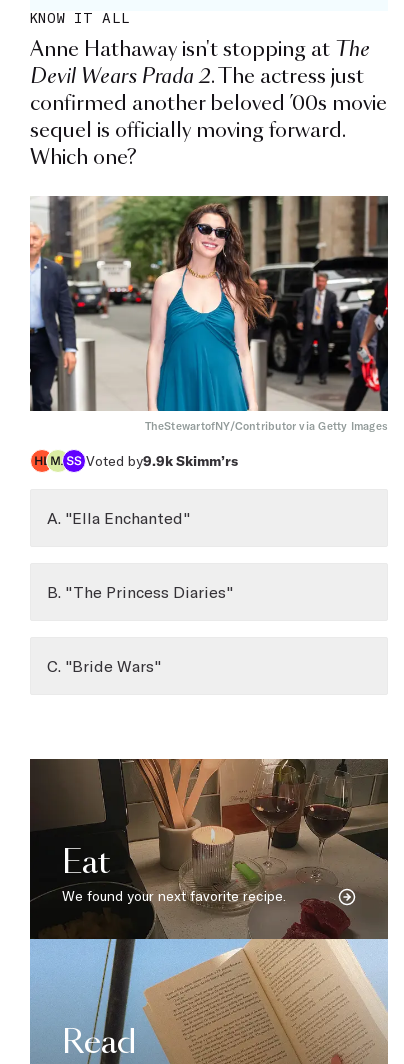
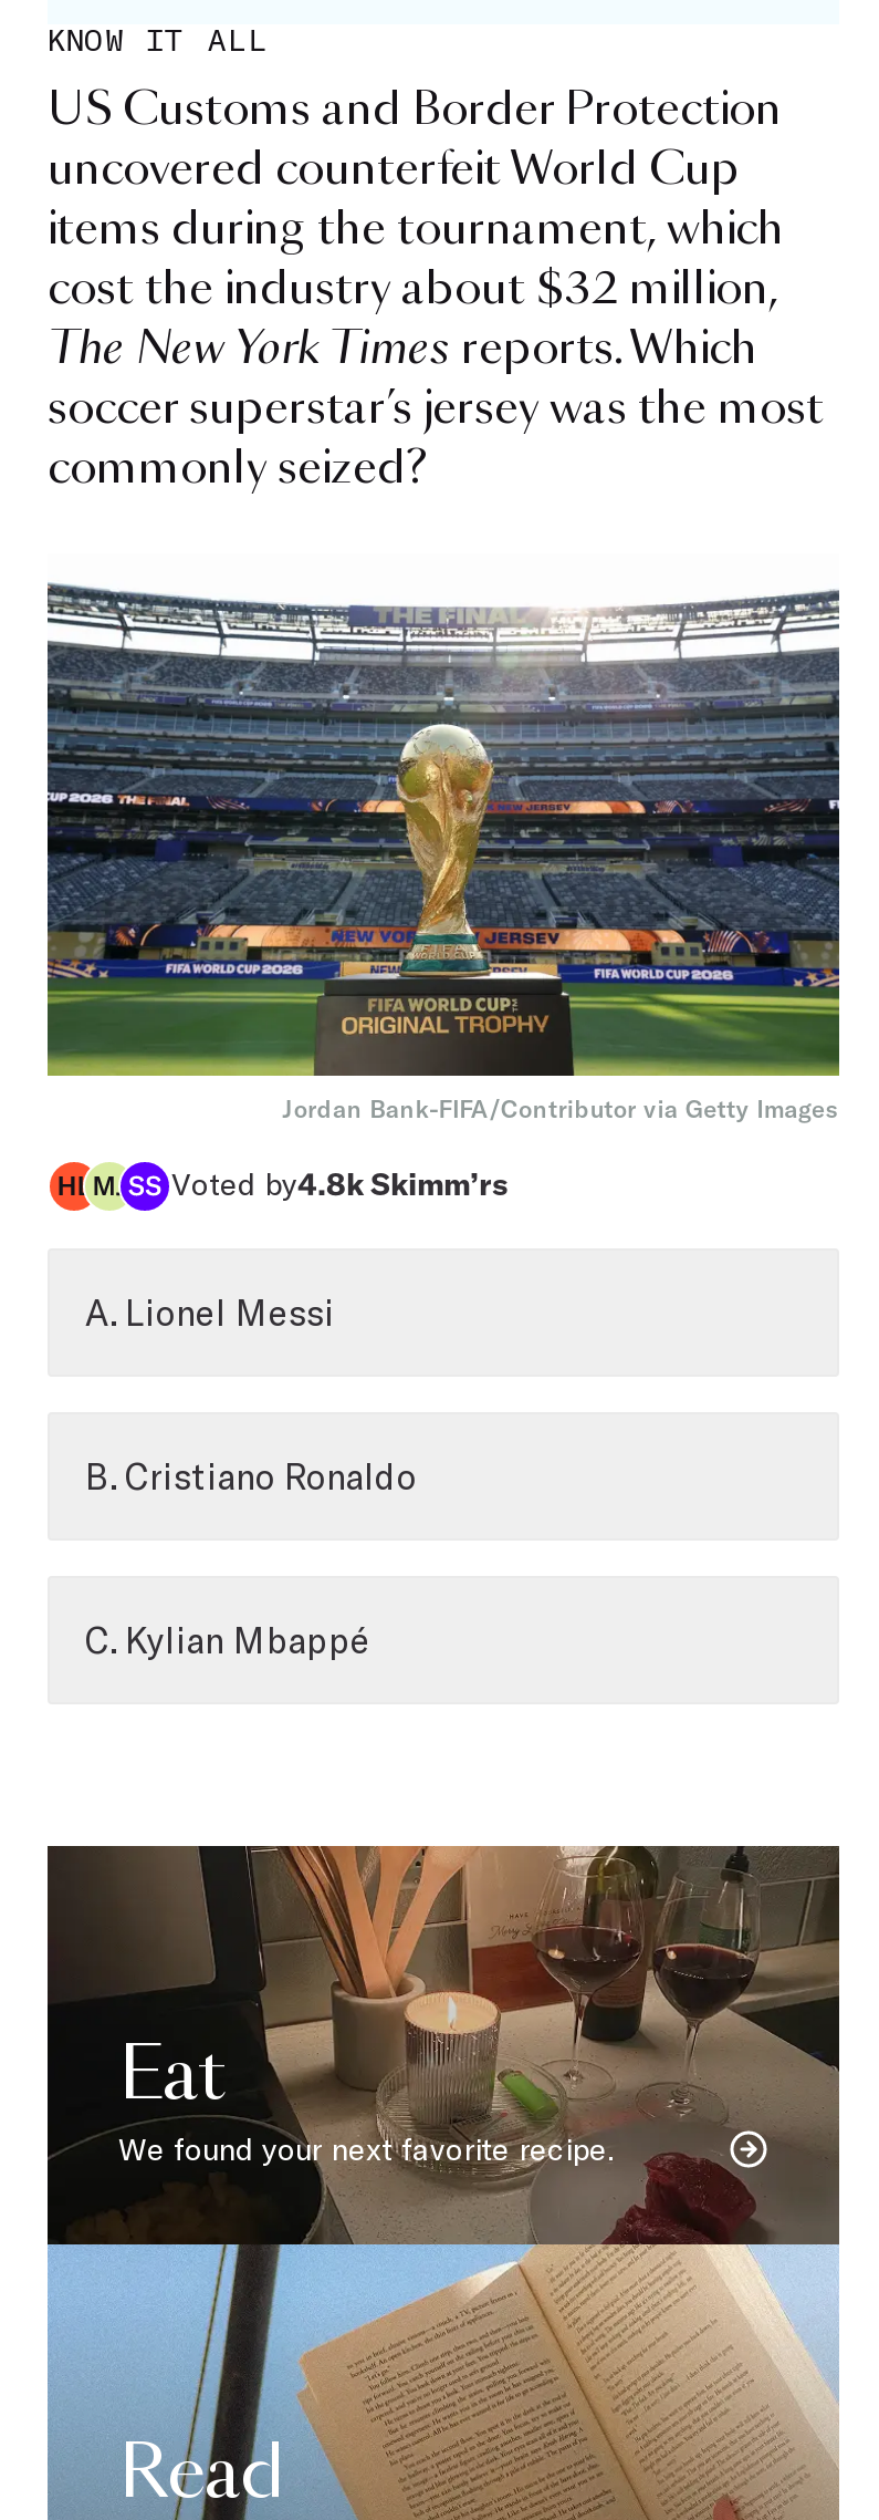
- Anne Hathaway isn't stopping at The
- Devil Wears Prada 2. The actress just
- confirmed another beloved ’00s movie
- sequel is officially moving forward.
- Which one?
+ US Customs and Border Protection
+ uncovered counterfeit World Cup
+ items during the tournament, which
+ cost the industry about $32 million,
+ The New York Times reports. Which
+ soccer superstar’s jersey was the most
+ commonly seized?

- [image]
- TheStewartofNY/Contributor via Getty Images
+ [image]
+ Jordan Bank-FIFA/Contributor via Getty Images

- Voted by9.9kSkimm’rs
+ Voted by4.8kSkimm’rs

- A. "Ella Enchanted"
+ A. Lionel Messi

- B. "The Princess Diaries"
+ B. Cristiano Ronaldo

- C. "Bride Wars"
+ C. Kylian Mbappé
